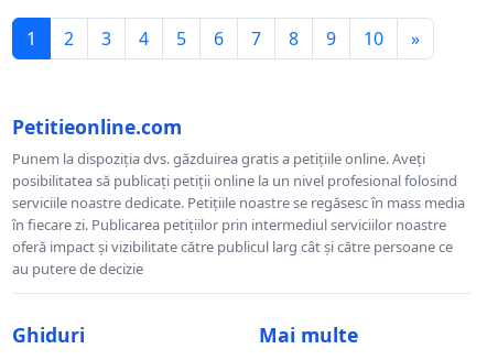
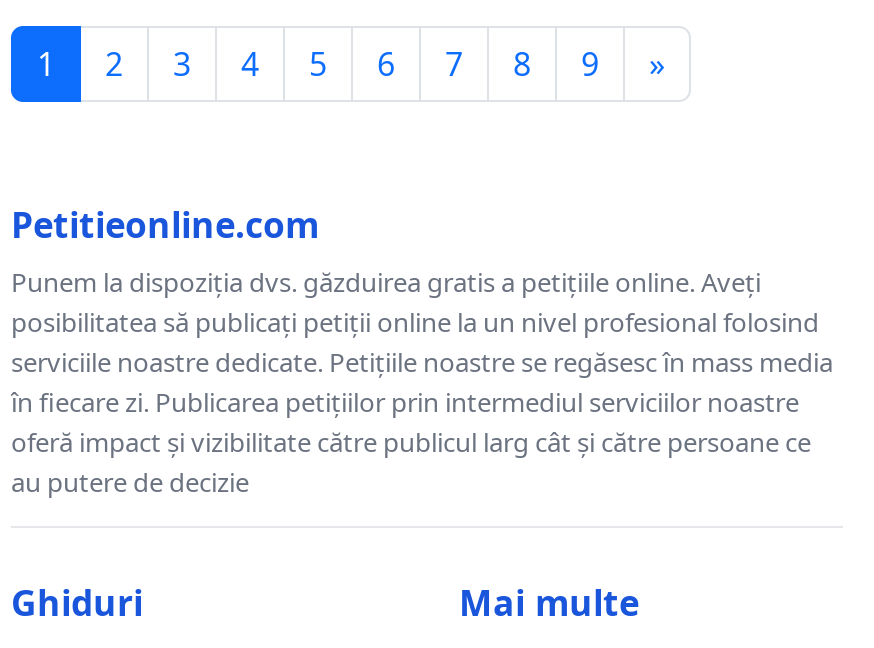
- 10
